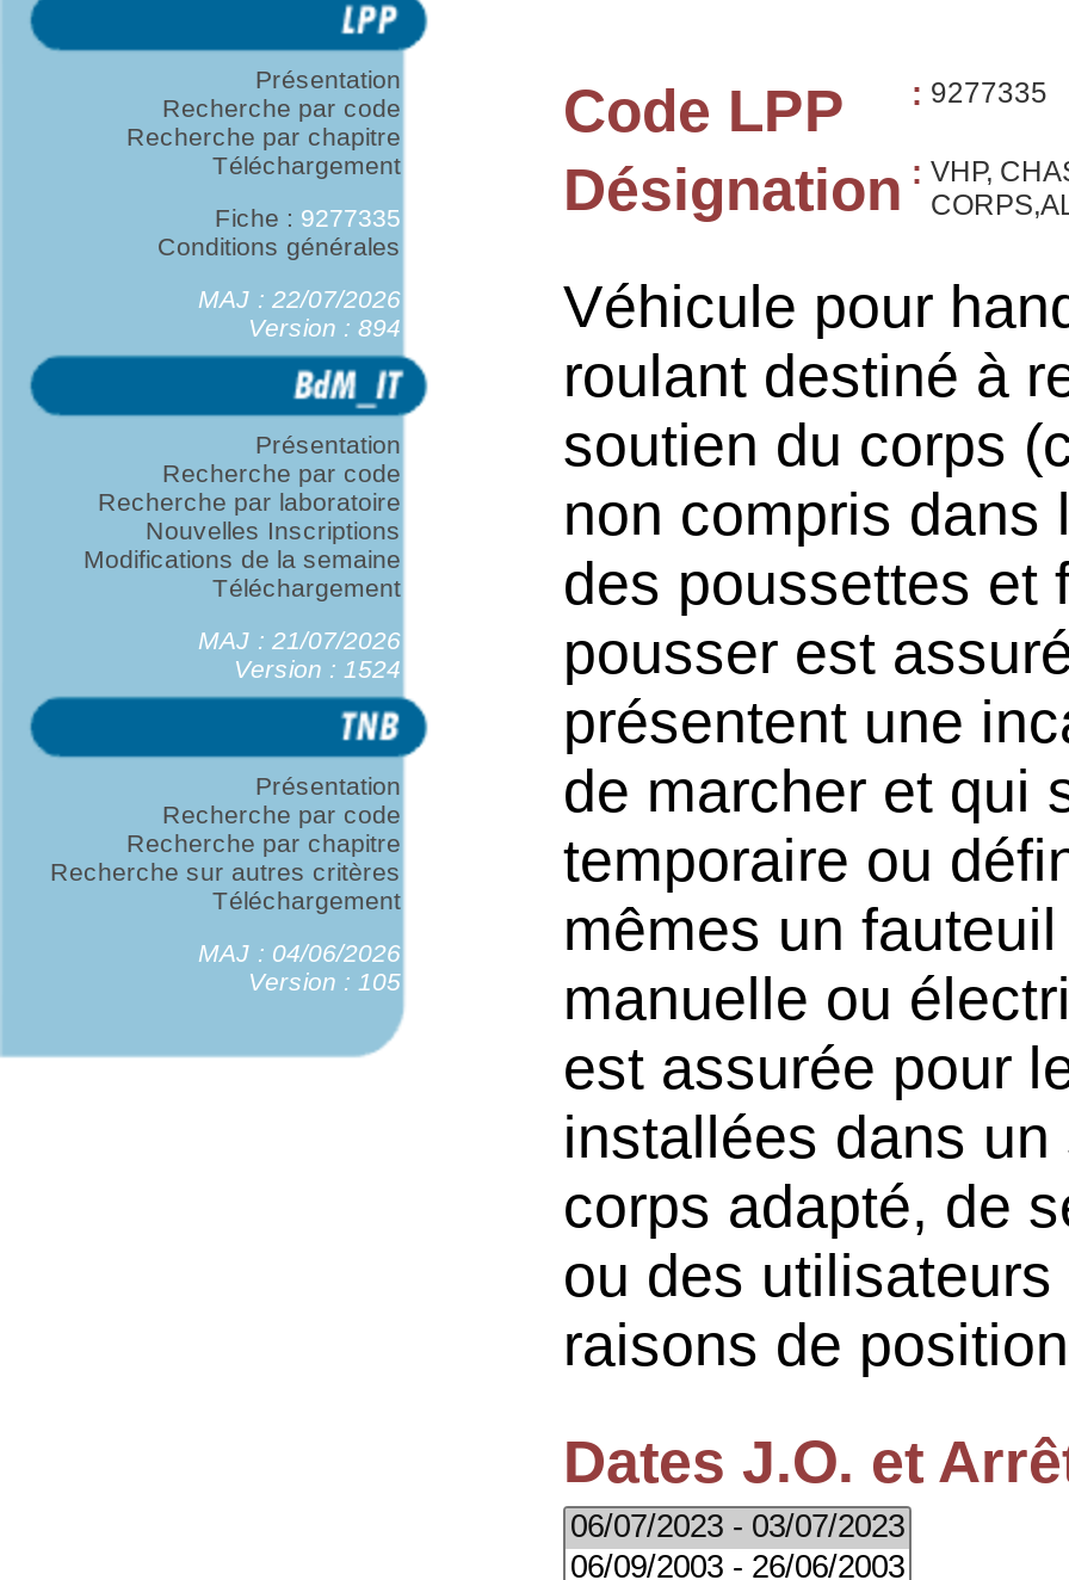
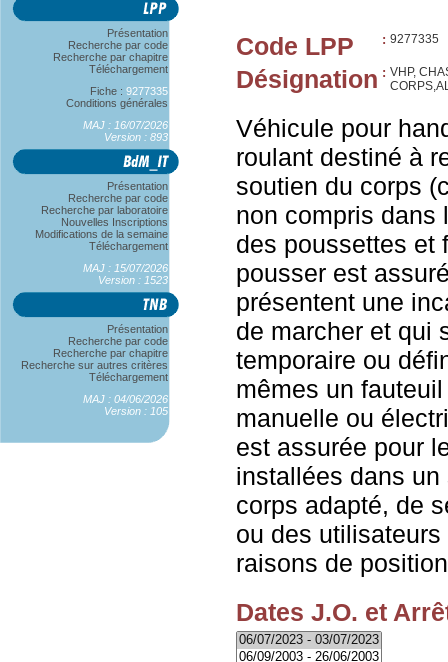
- MAJ : 22/07/2026
+ MAJ : 16/07/2026

- Version : 894
+ Version : 893

- MAJ : 21/07/2026
+ MAJ : 15/07/2026

- Version : 1524
+ Version : 1523
